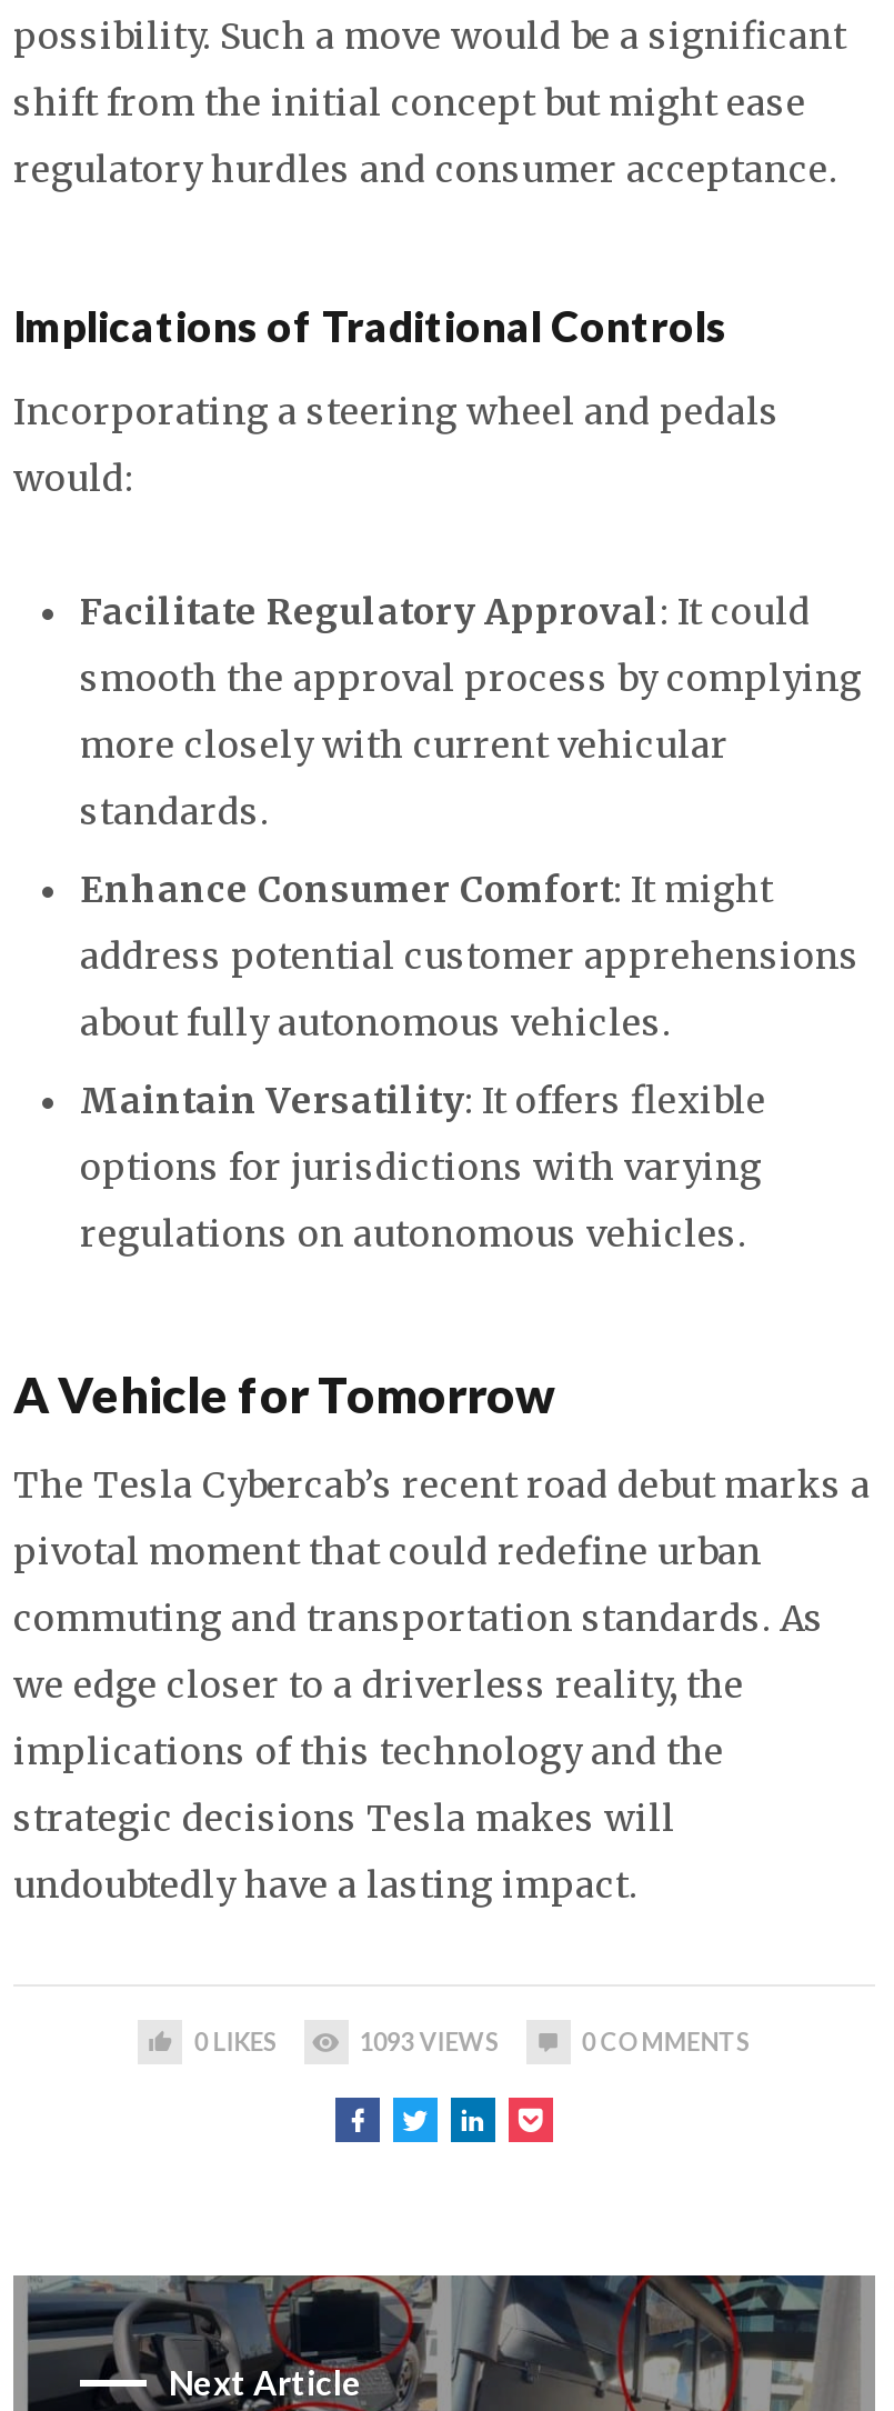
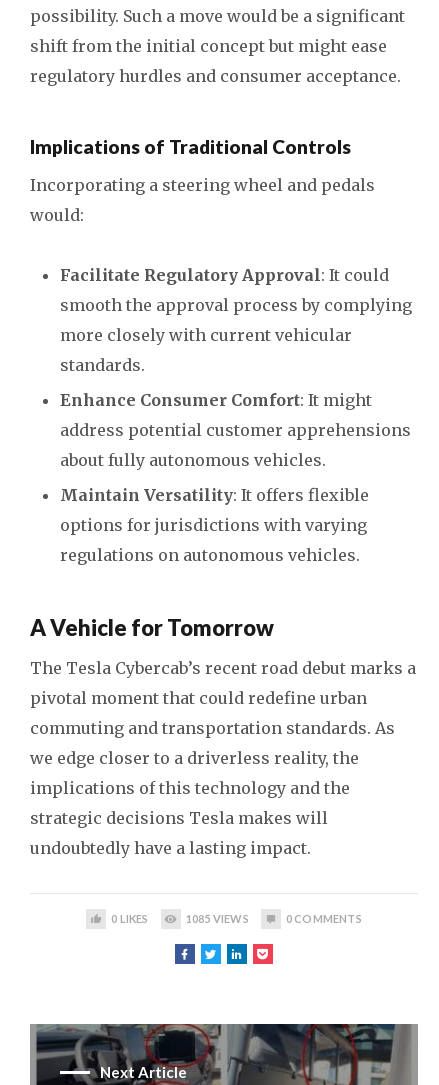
- 1093 VIEWS
+ 1085 VIEWS
